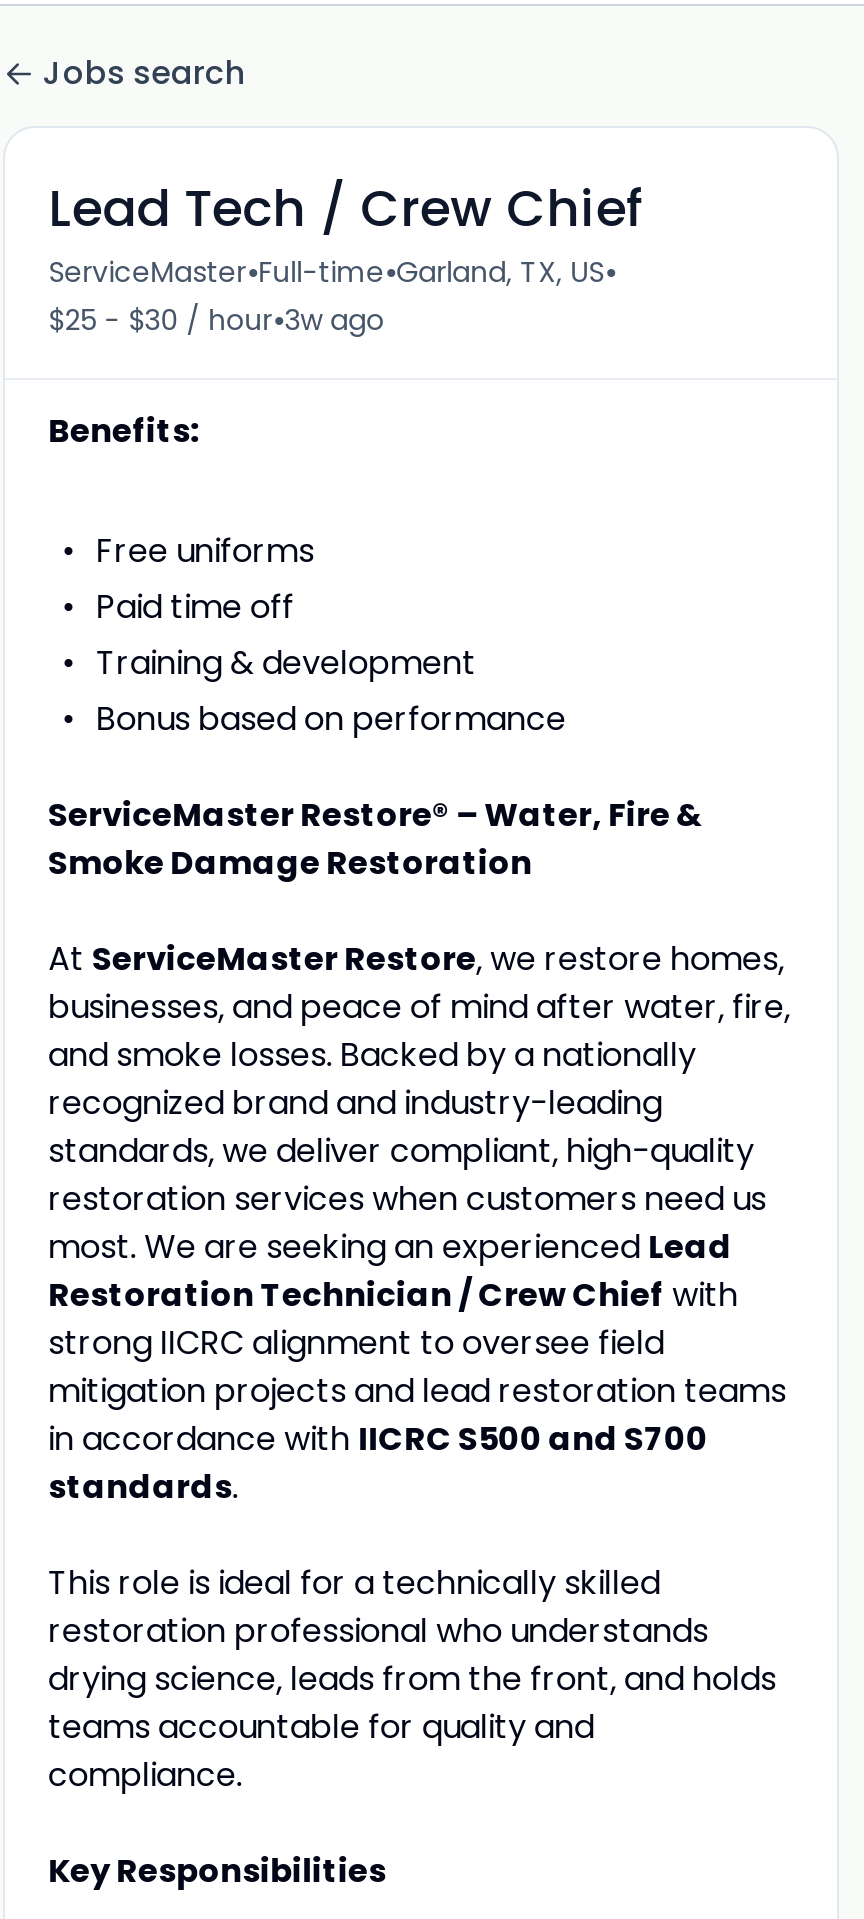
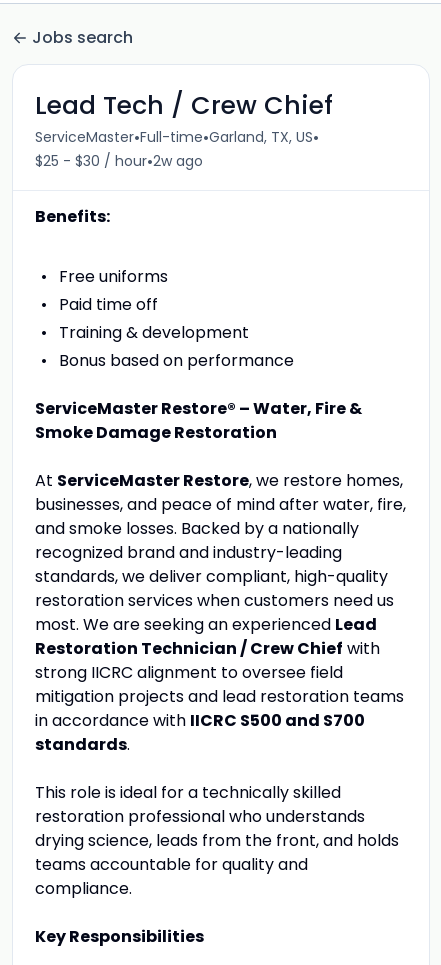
- $25 - $30 / hour•3w ago
+ $25 - $30 / hour•2w ago
